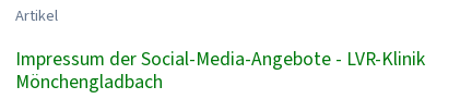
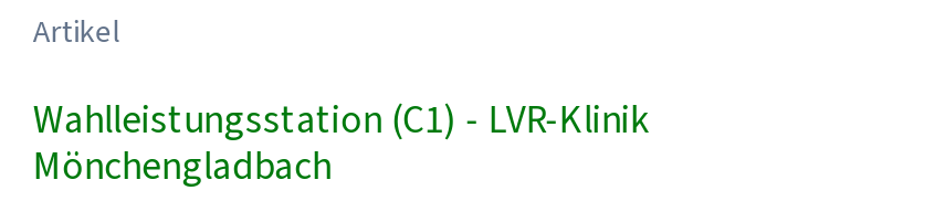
- Impressum der Social-Media-Angebote - LVR-Klinik
+ Wahlleistungsstation (C1) - LVR-Klinik
